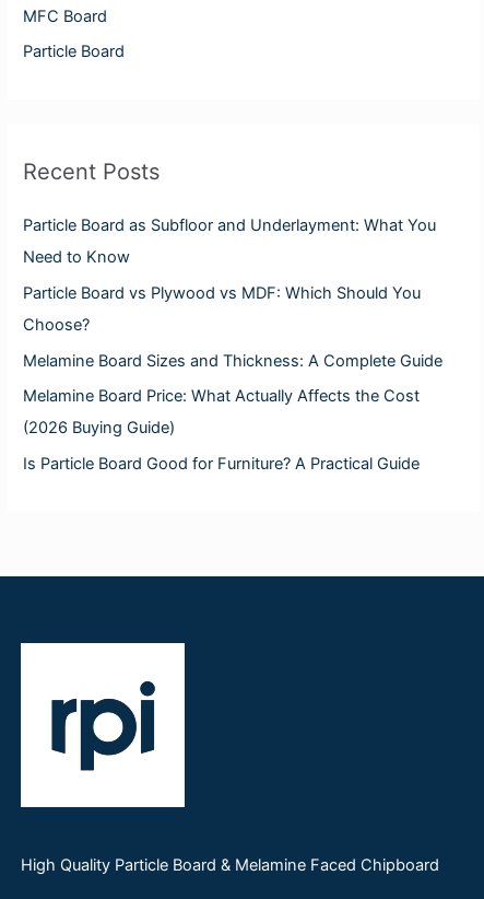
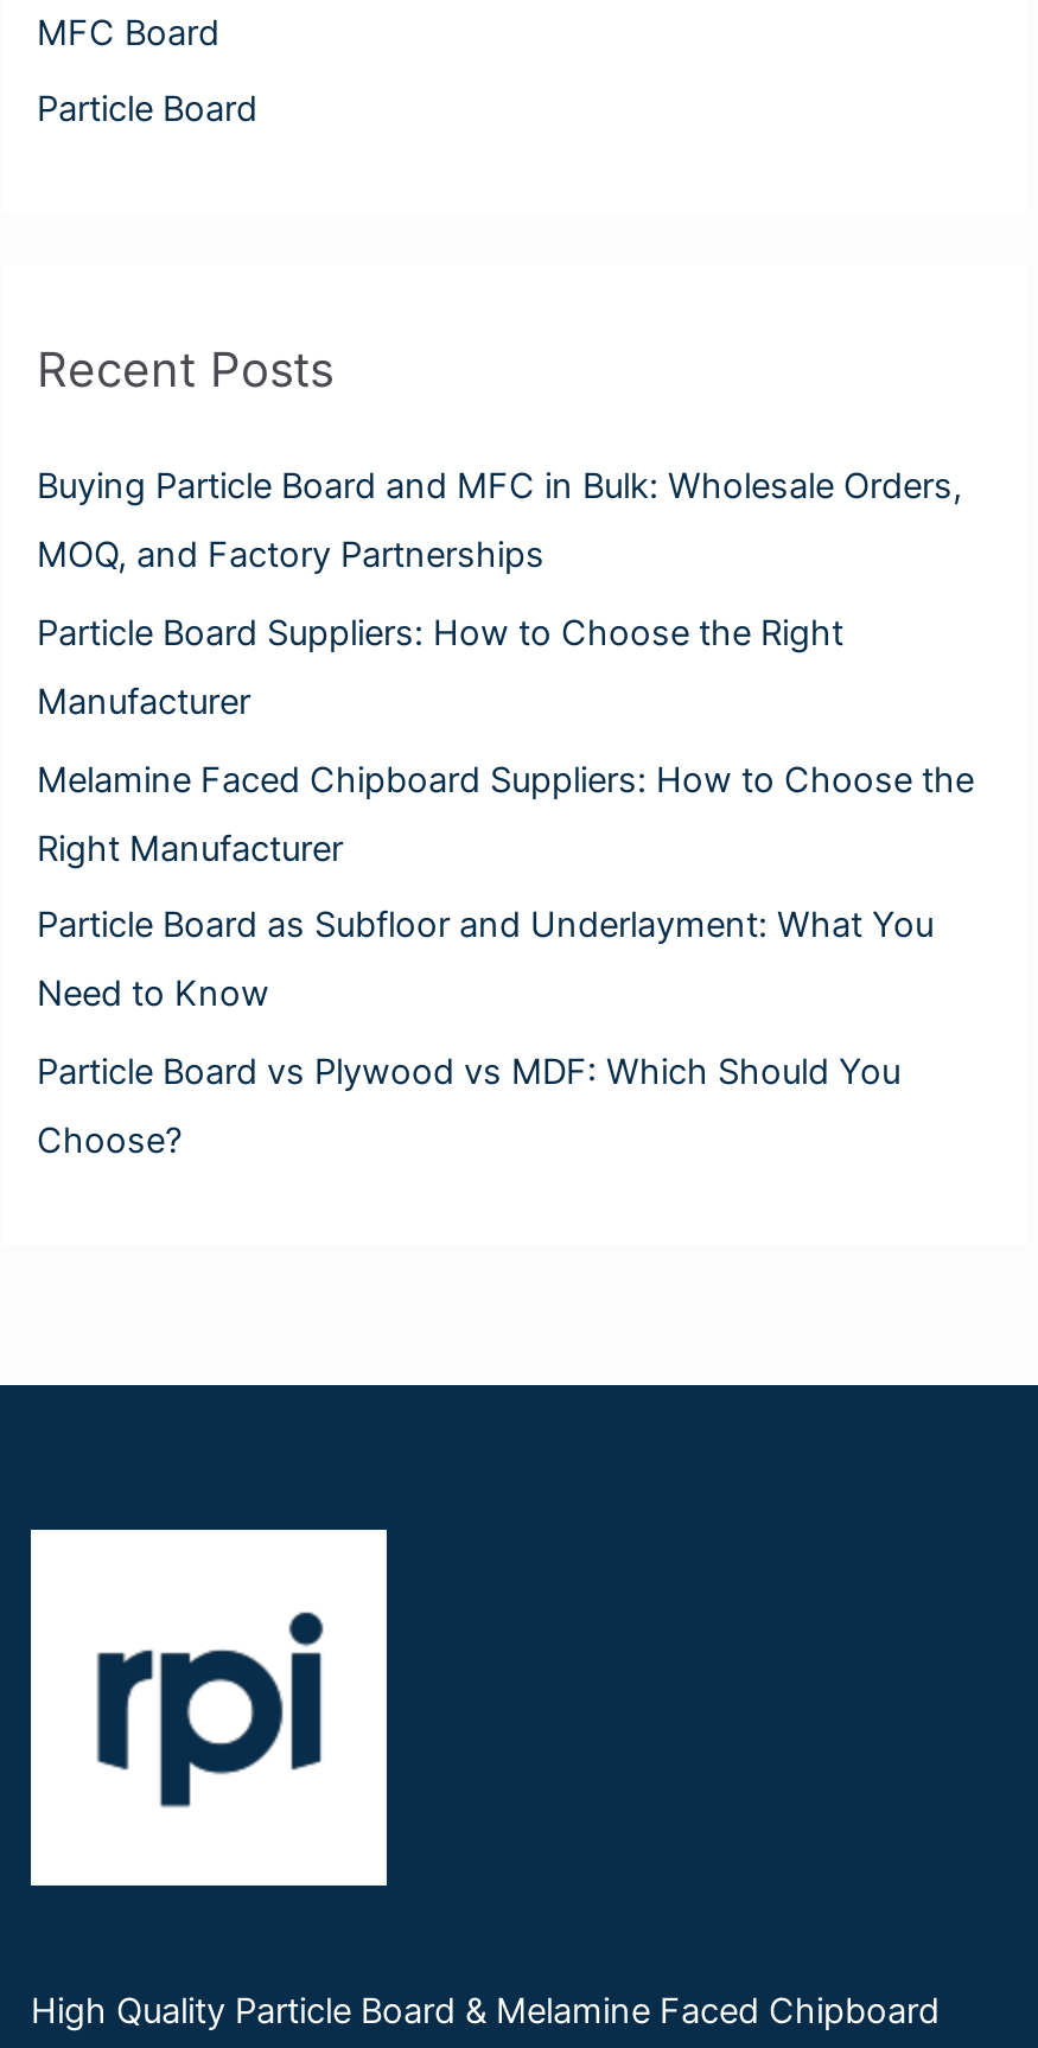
+ Buying Particle Board and MFC in Bulk: Wholesale Orders,
+ MOQ, and Factory Partnerships
+ Particle Board Suppliers: How to Choose the Right
+ Manufacturer
+ Melamine Faced Chipboard Suppliers: How to Choose the
+ Right Manufacturer

moved down: Particle Board as Subfloor and Underlayment: What You | Need to Know | Particle Board vs Plywood vs MDF: Which Should You | Choose?

- Melamine Board Sizes and Thickness: A Complete Guide
- Melamine Board Price: What Actually Affects the Cost
- (2026 Buying Guide)
- Is Particle Board Good for Furniture? A Practical Guide
